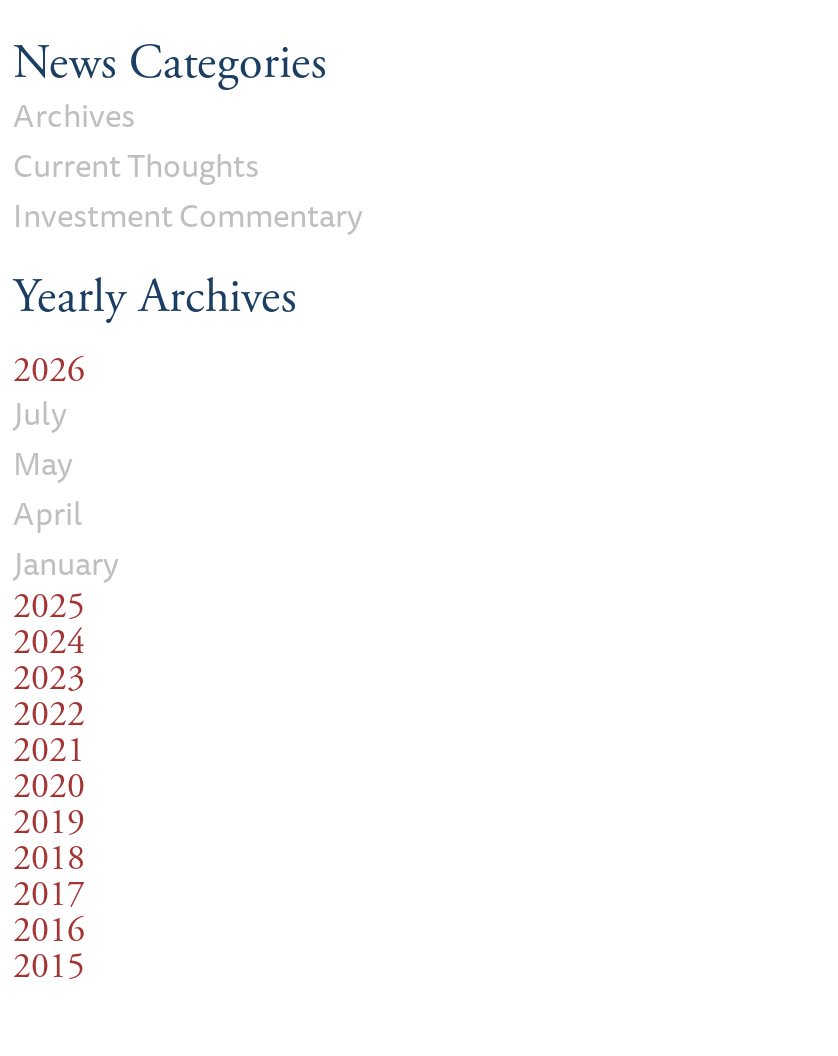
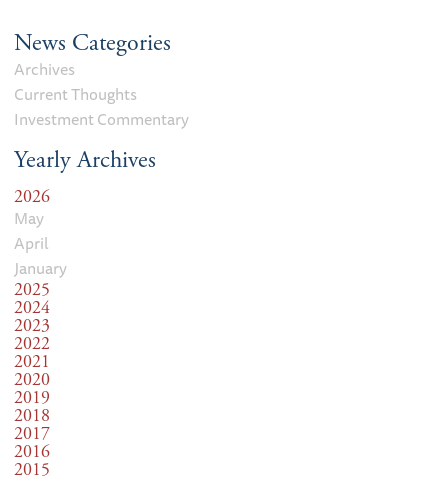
- July
